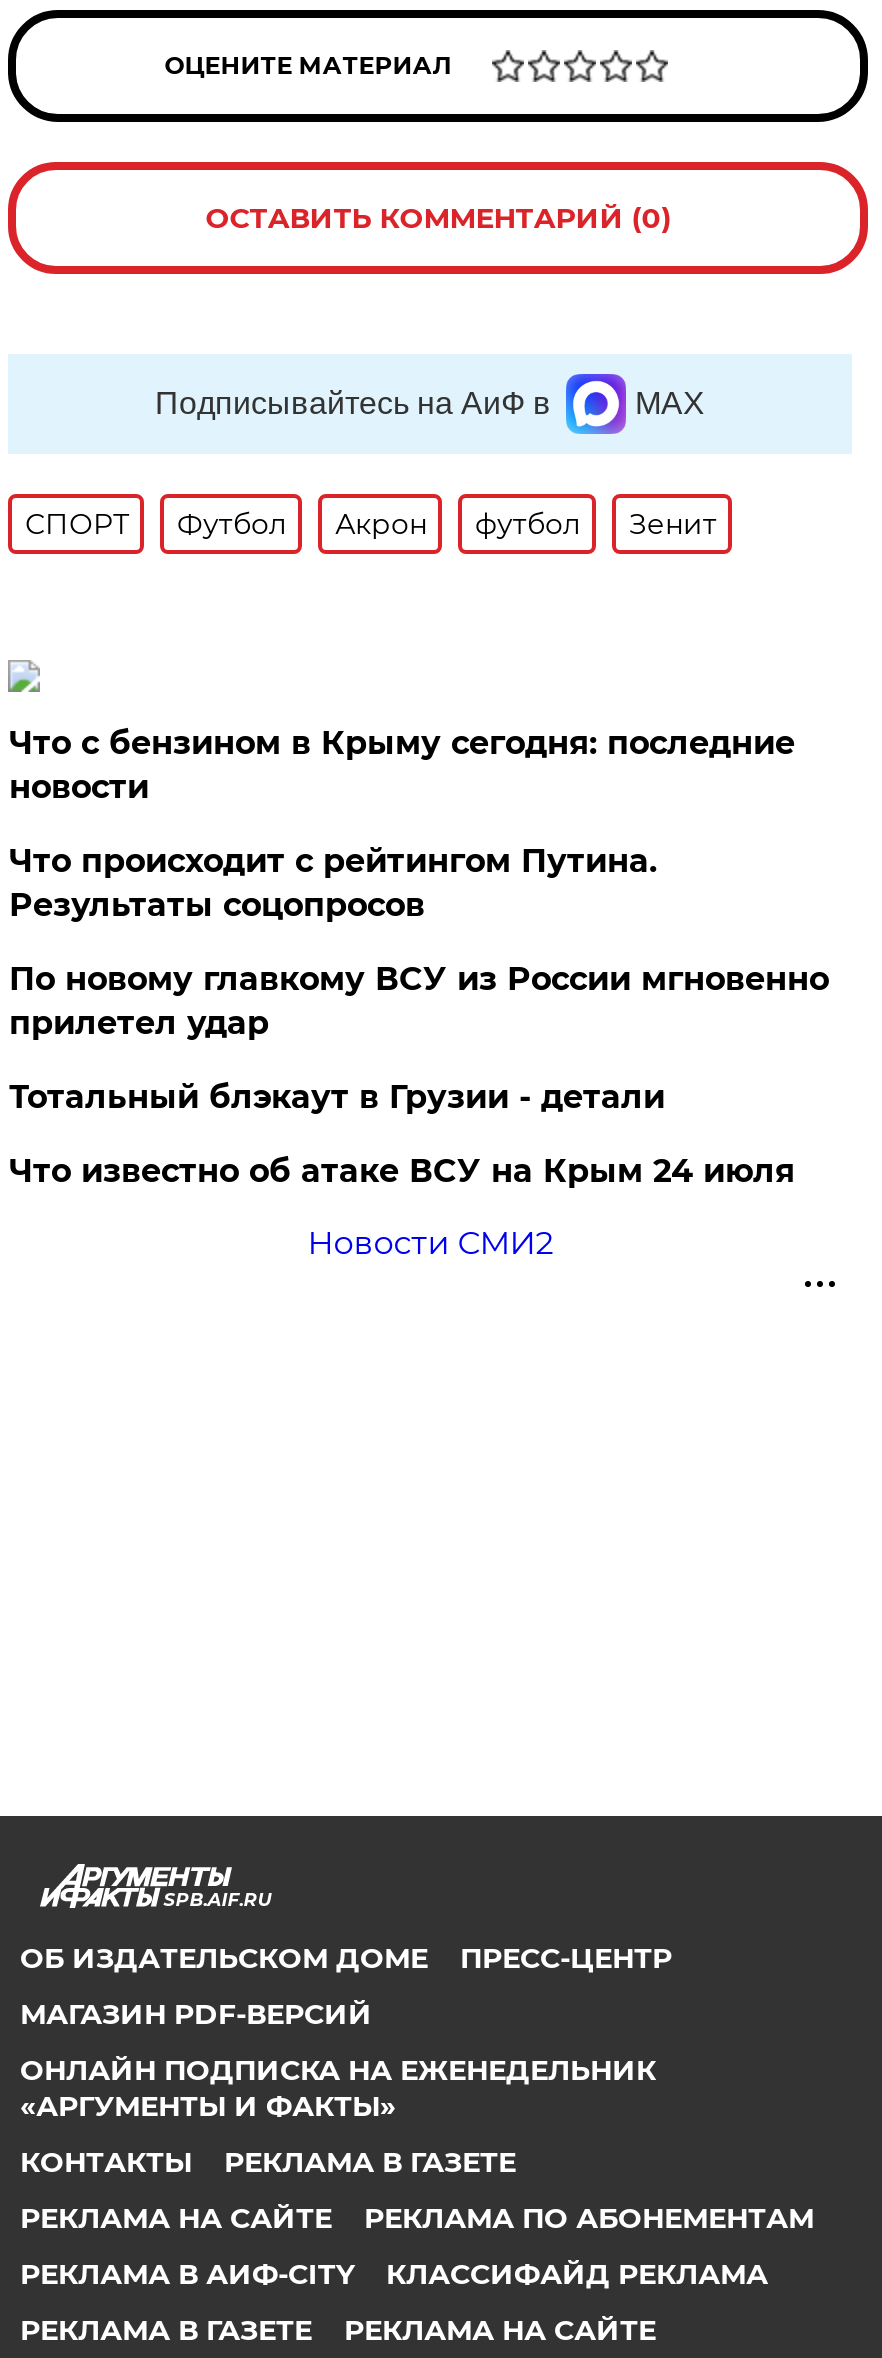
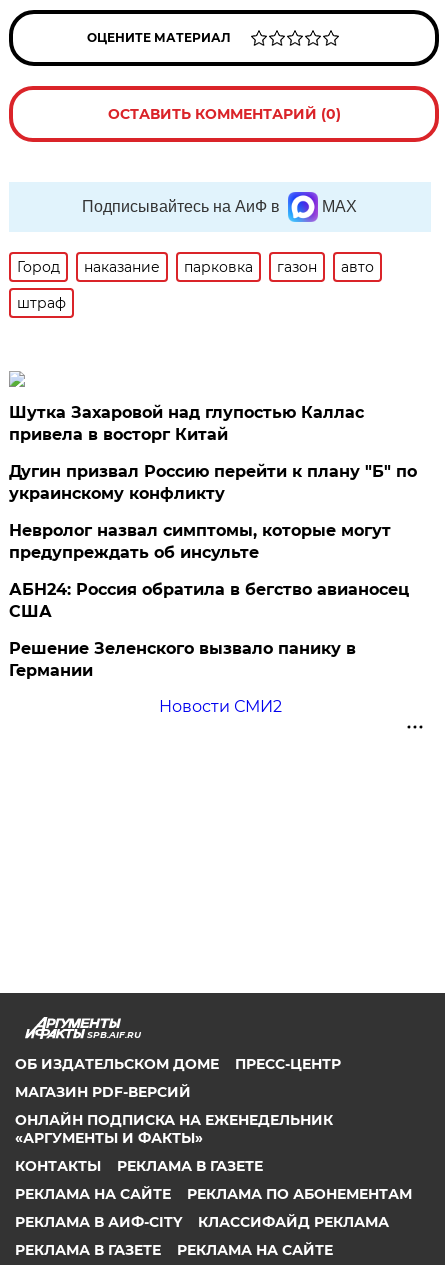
- СПОРТ
- Футбол
- Акрон
- футбол
- Зенит
+ Город
+ наказание
+ парковка
+ газон
+ авто
+ штраф

- Что с бензином в Крыму сегодня: последние
- новости
- Что происходит с рейтингом Путина.
- Результаты соцопросов
- По новому главкому ВСУ из России мгновенно
- прилетел удар
- Тотальный блэкаут в Грузии - детали
- Что известно об атаке ВСУ на Крым 24 июля
+ Шутка Захаровой над глупостью Каллас
+ привела в восторг Китай
+ Дугин призвал Россию перейти к плану "Б" по
+ украинскому конфликту
+ Невролог назвал симптомы, которые могут
+ предупреждать об инсульте
+ АБН24: Россия обратила в бегство авианосец
+ США
+ Решение Зеленского вызвало панику в
+ Германии
